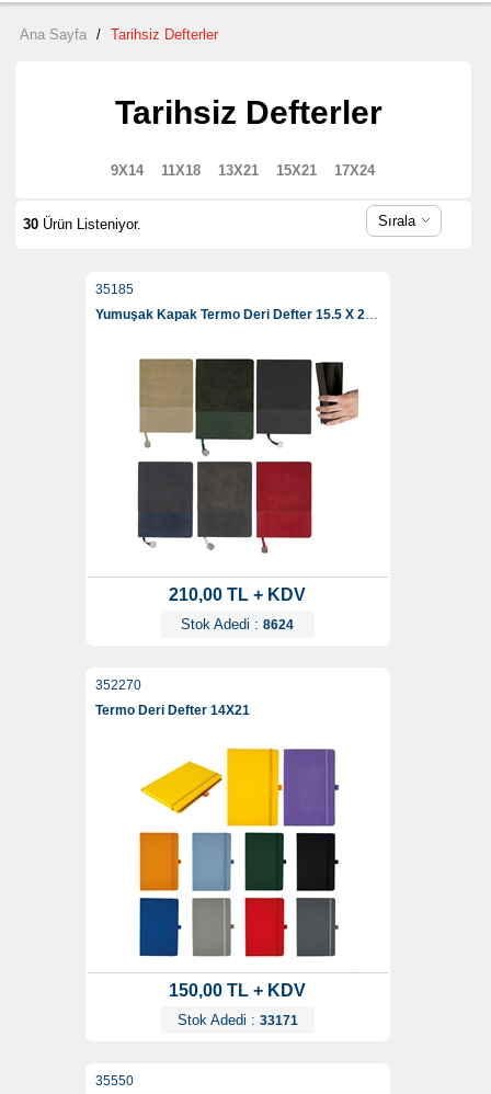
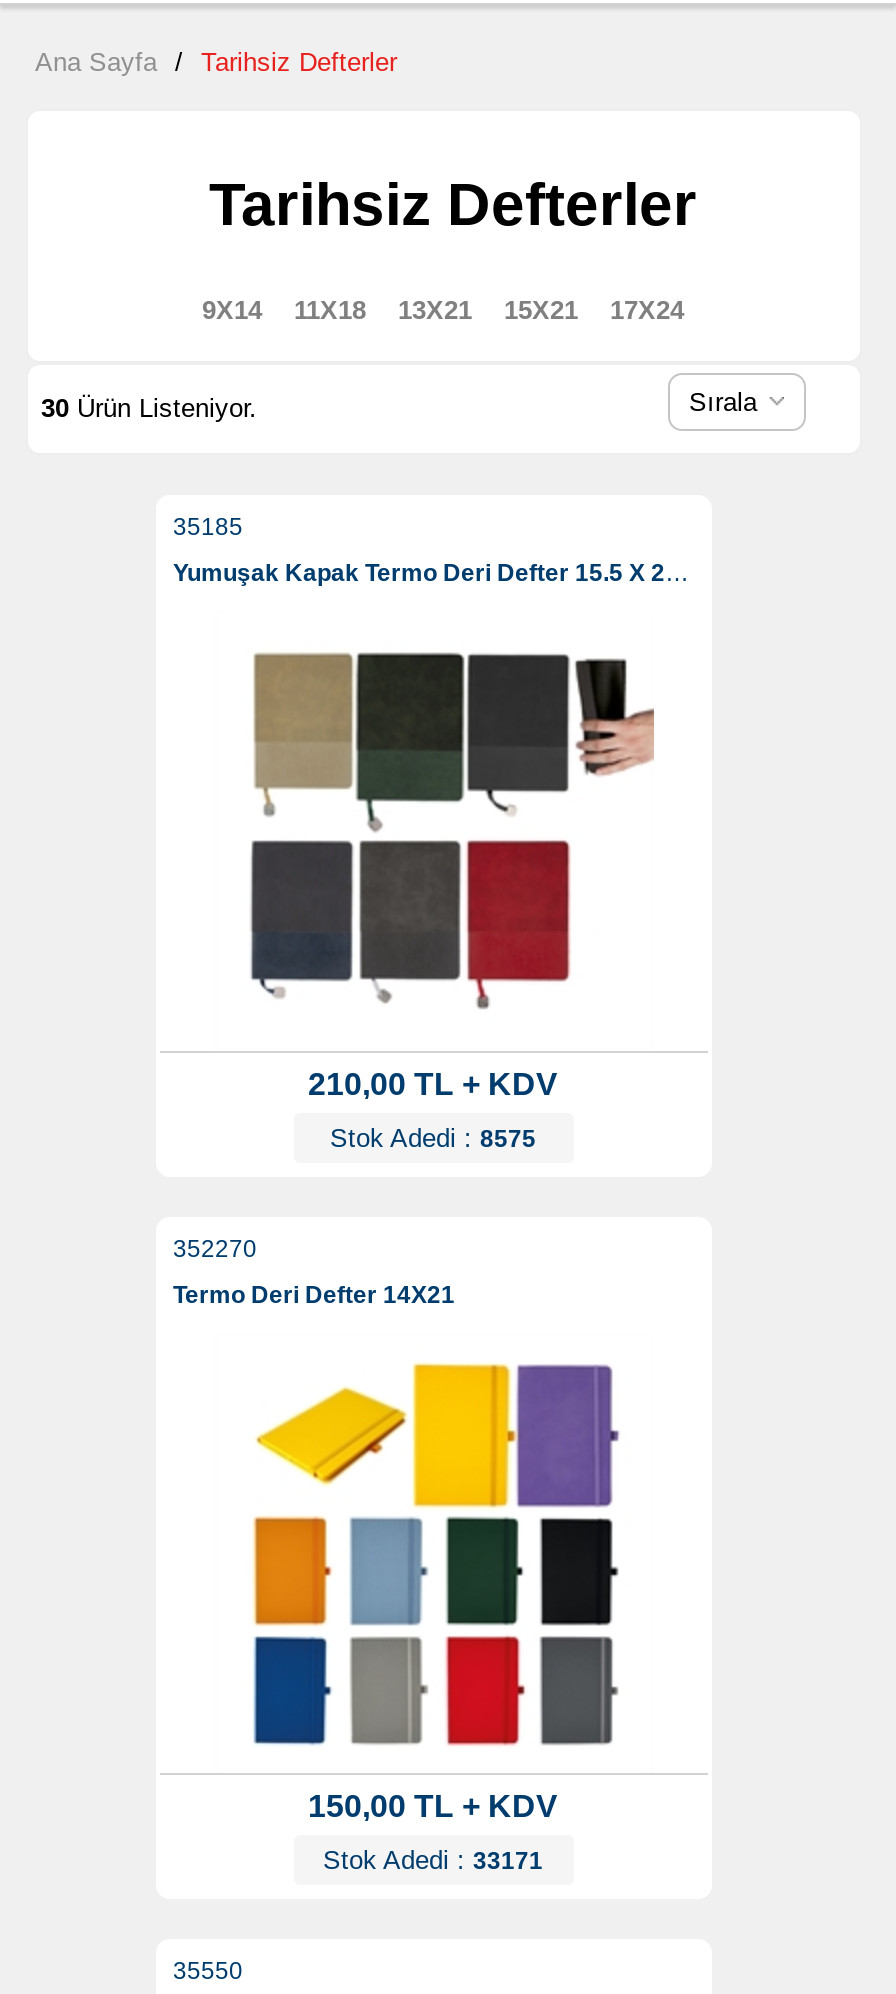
- Stok Adedi : 8624
+ Stok Adedi : 8575
